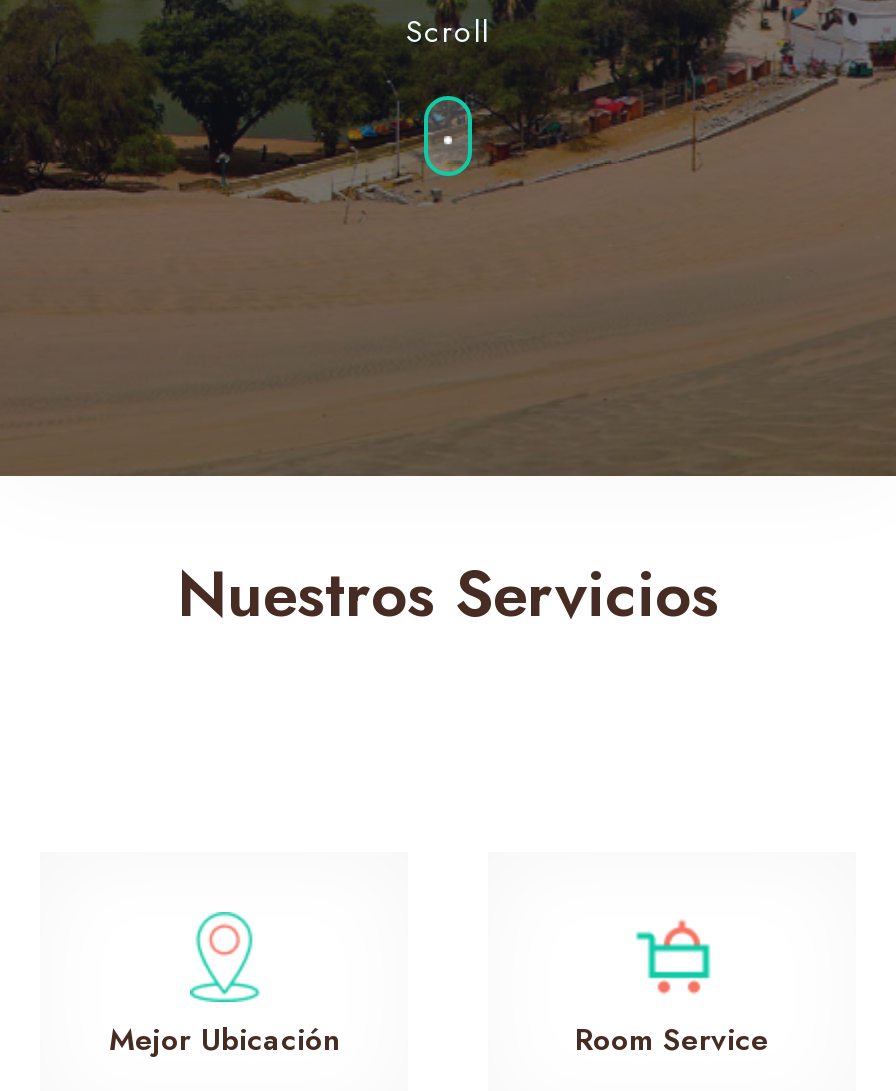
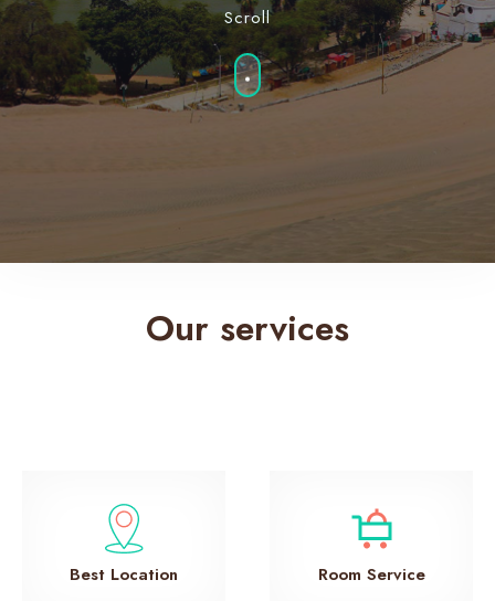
- Nuestros Servicios
+ Our services

- Mejor Ubicación
+ Best Location
